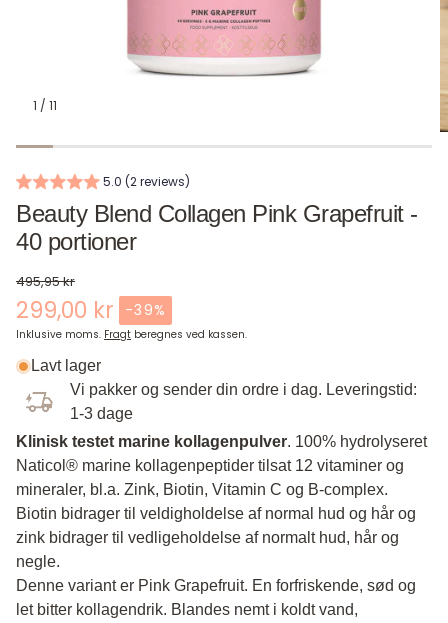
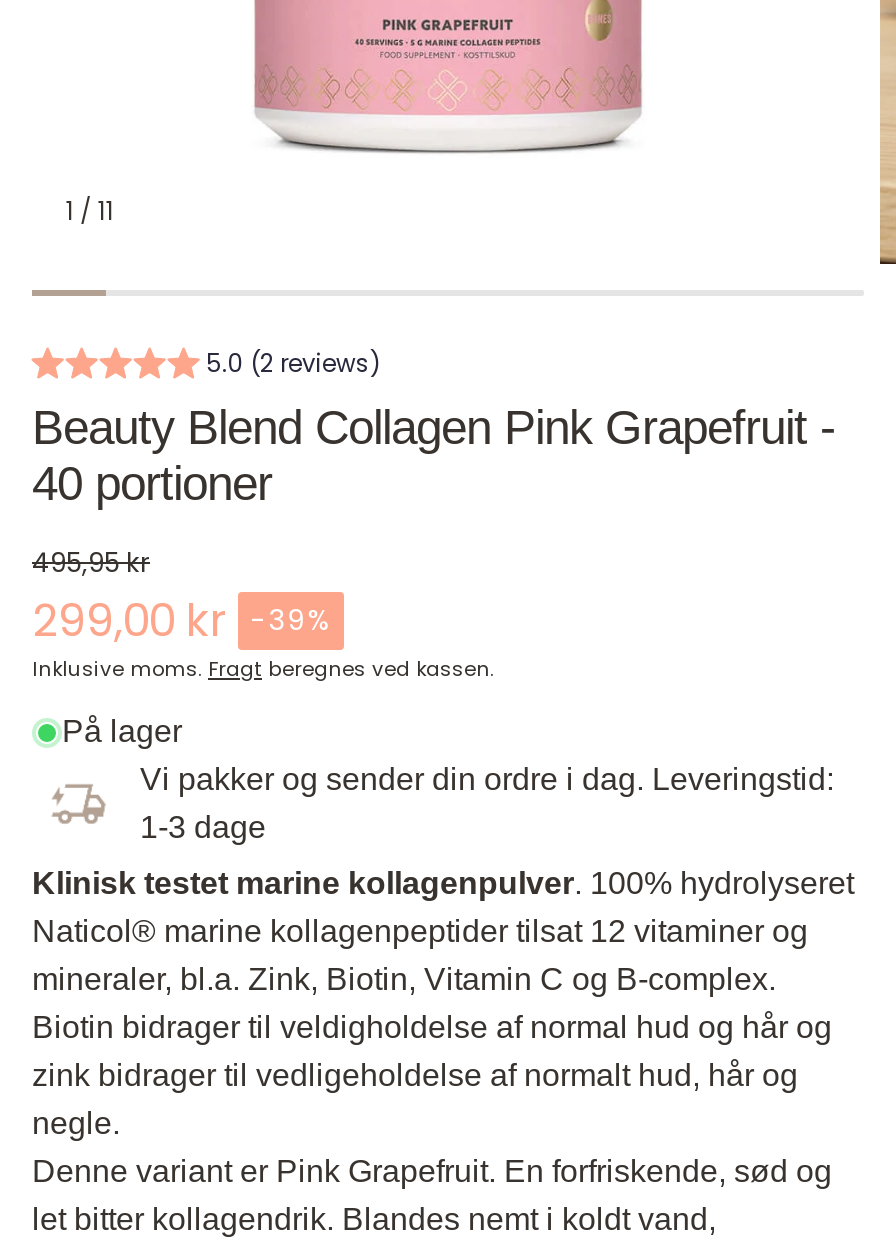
- Lavt lager
+ På lager
